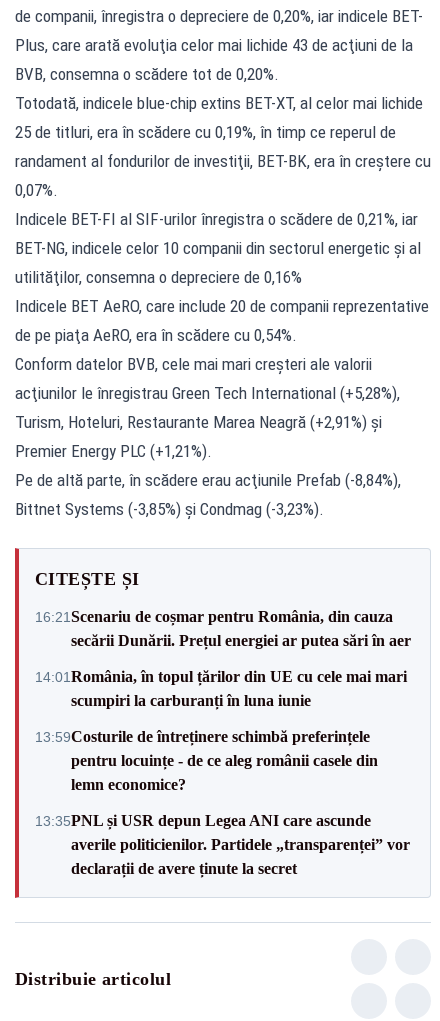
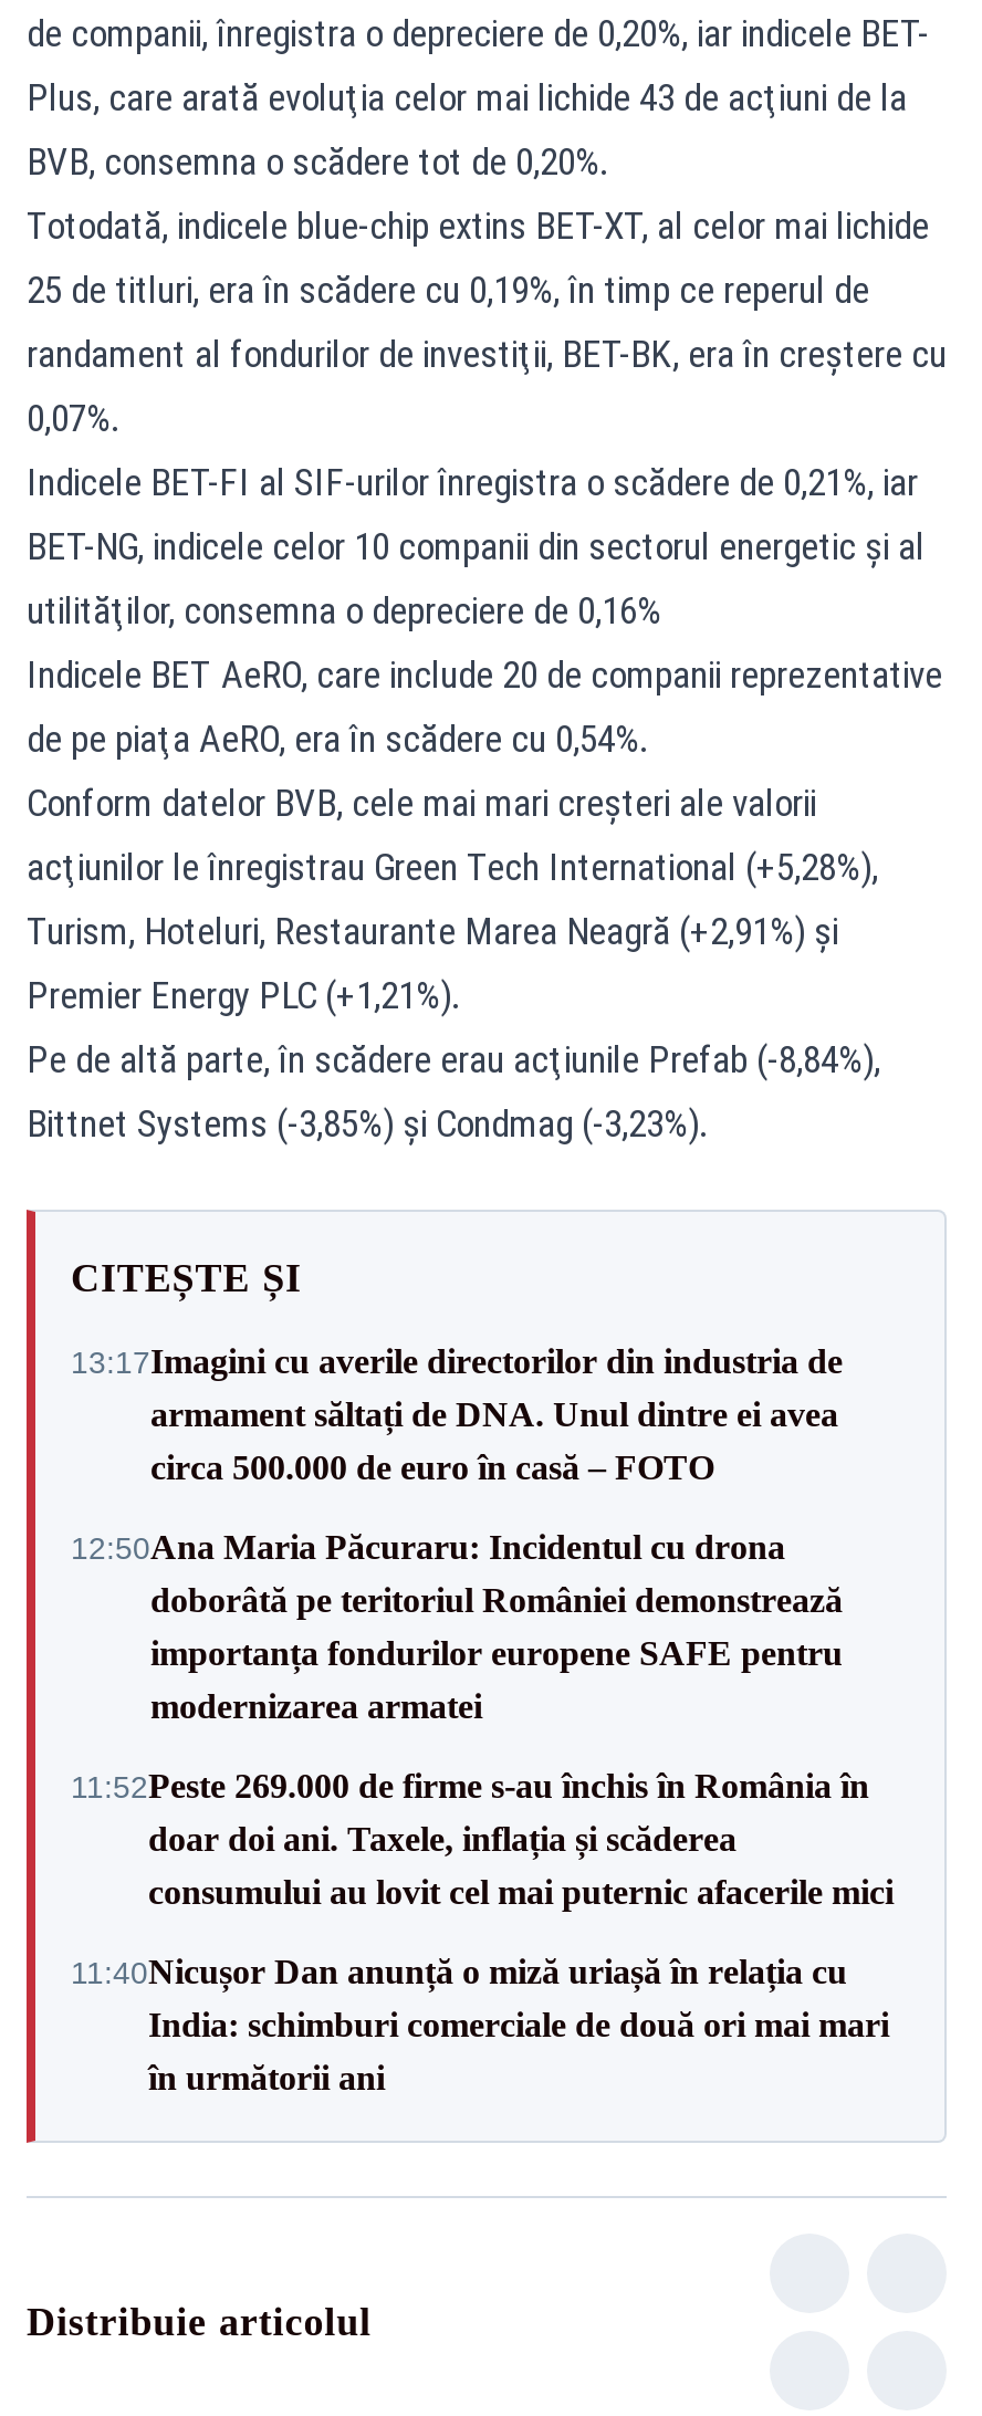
- 16:21 Scenariu de coșmar pentru România, din cauza
- secării Dunării. Prețul energiei ar putea sări în aer
+ 13:17Imagini cu averile directorilor din industria de
+ armament săltați de DNA. Unul dintre ei avea
+ circa 500.000 de euro în casă – FOTO

- 14:01 România, în topul țărilor din UE cu cele mai mari
- scumpiri la carburanți în luna iunie
+ 12:50Ana Maria Păcuraru: Incidentul cu drona
+ doborâtă pe teritoriul României demonstrează
+ importanța fondurilor europene SAFE pentru
+ modernizarea armatei

- 13:59Costurile de întreținere schimbă preferințele
- pentru locuințe - de ce aleg românii casele din
- lemn economice?
+ 11:52Peste 269.000 de firme s-au închis în România în
+ doar doi ani. Taxele, inflația și scăderea
+ consumului au lovit cel mai puternic afacerile mici

- 13:35PNL și USR depun Legea ANI care ascunde
- averile politicienilor. Partidele „transparenței” vor
- declarații de avere ținute la secret
+ 11:40Nicușor Dan anunță o miză uriașă în relația cu
+ India: schimburi comerciale de două ori mai mari
+ în următorii ani
